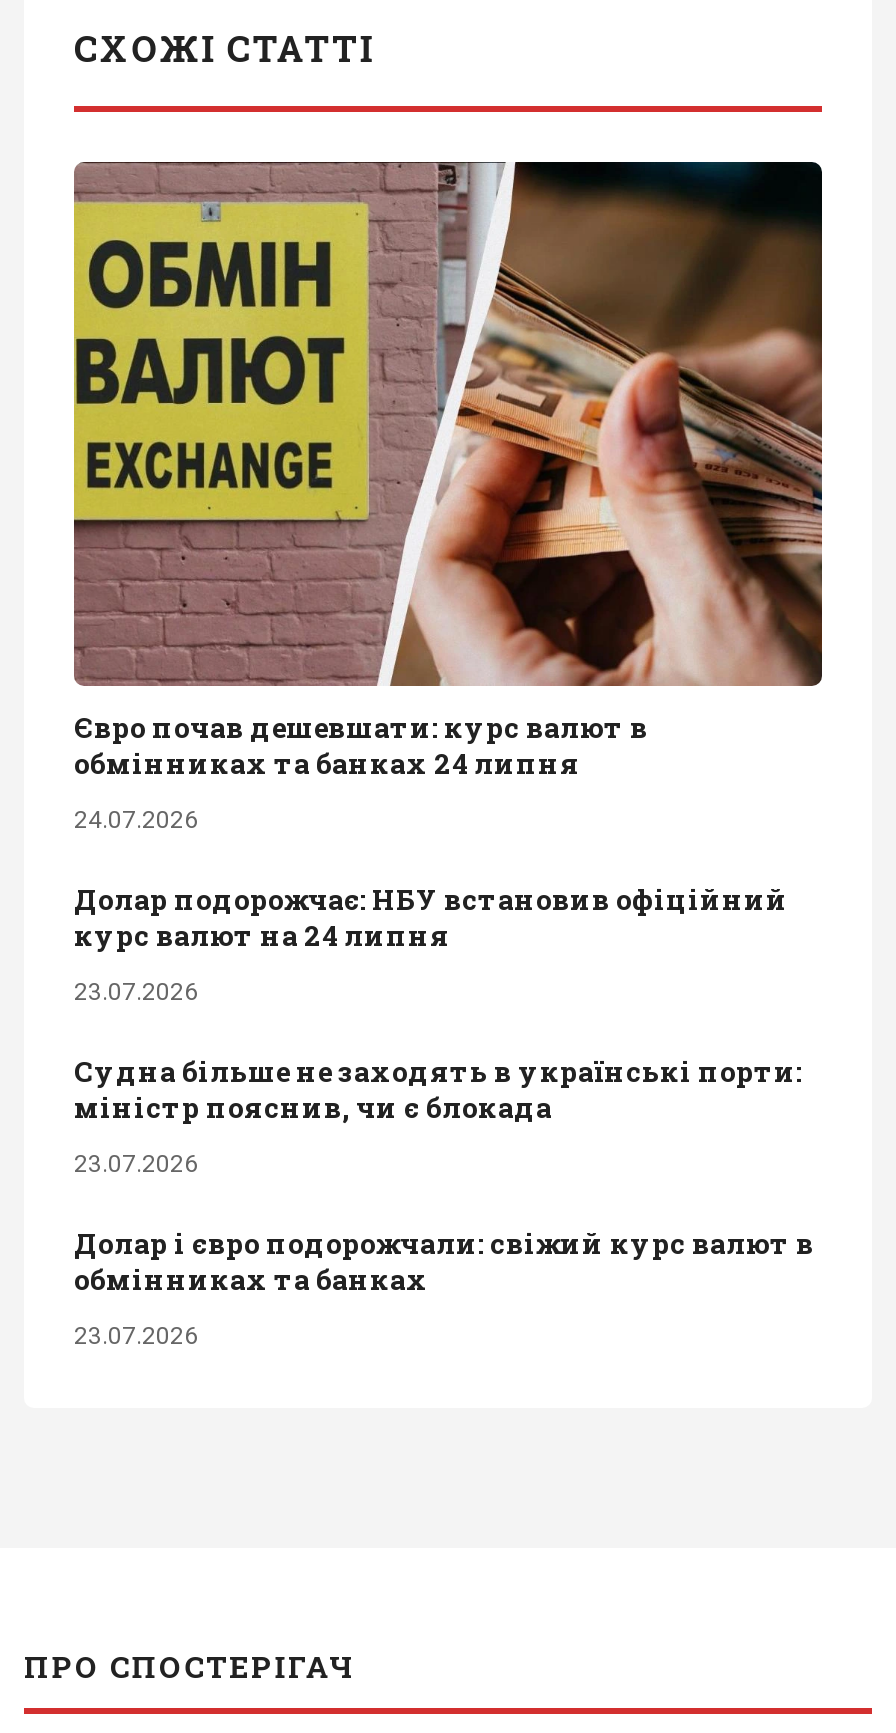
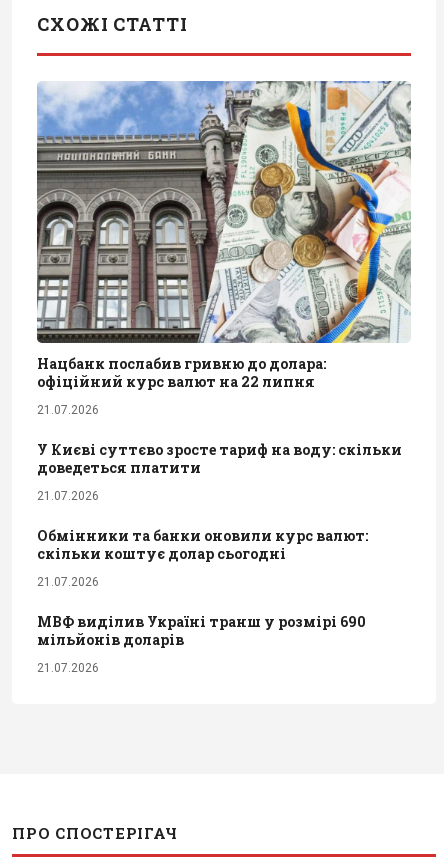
- [image]
- Євро почав дешевшати: курс валют в
- обмінниках та банках 24 липня
+ [image]
+ Нацбанк послабив гривню до долара:
+ офіційний курс валют на 22 липня

- 24.07.2026
+ 21.07.2026

- Долар подорожчає: НБУ встановив офіційний
- курс валют на 24 липня
+ У Києві суттєво зросте тариф на воду: скільки
+ доведеться платити

- 23.07.2026
+ 21.07.2026

- Судна більше не заходять в українські порти:
- міністр пояснив, чи є блокада
+ Обмінники та банки оновили курс валют:
+ скільки коштує долар сьогодні

- 23.07.2026
+ 21.07.2026

- Долар і євро подорожчали: свіжий курс валют в
- обмінниках та банках
+ МВФ виділив Україні транш у розмірі 690
+ мільйонів доларів

- 23.07.2026
+ 21.07.2026
